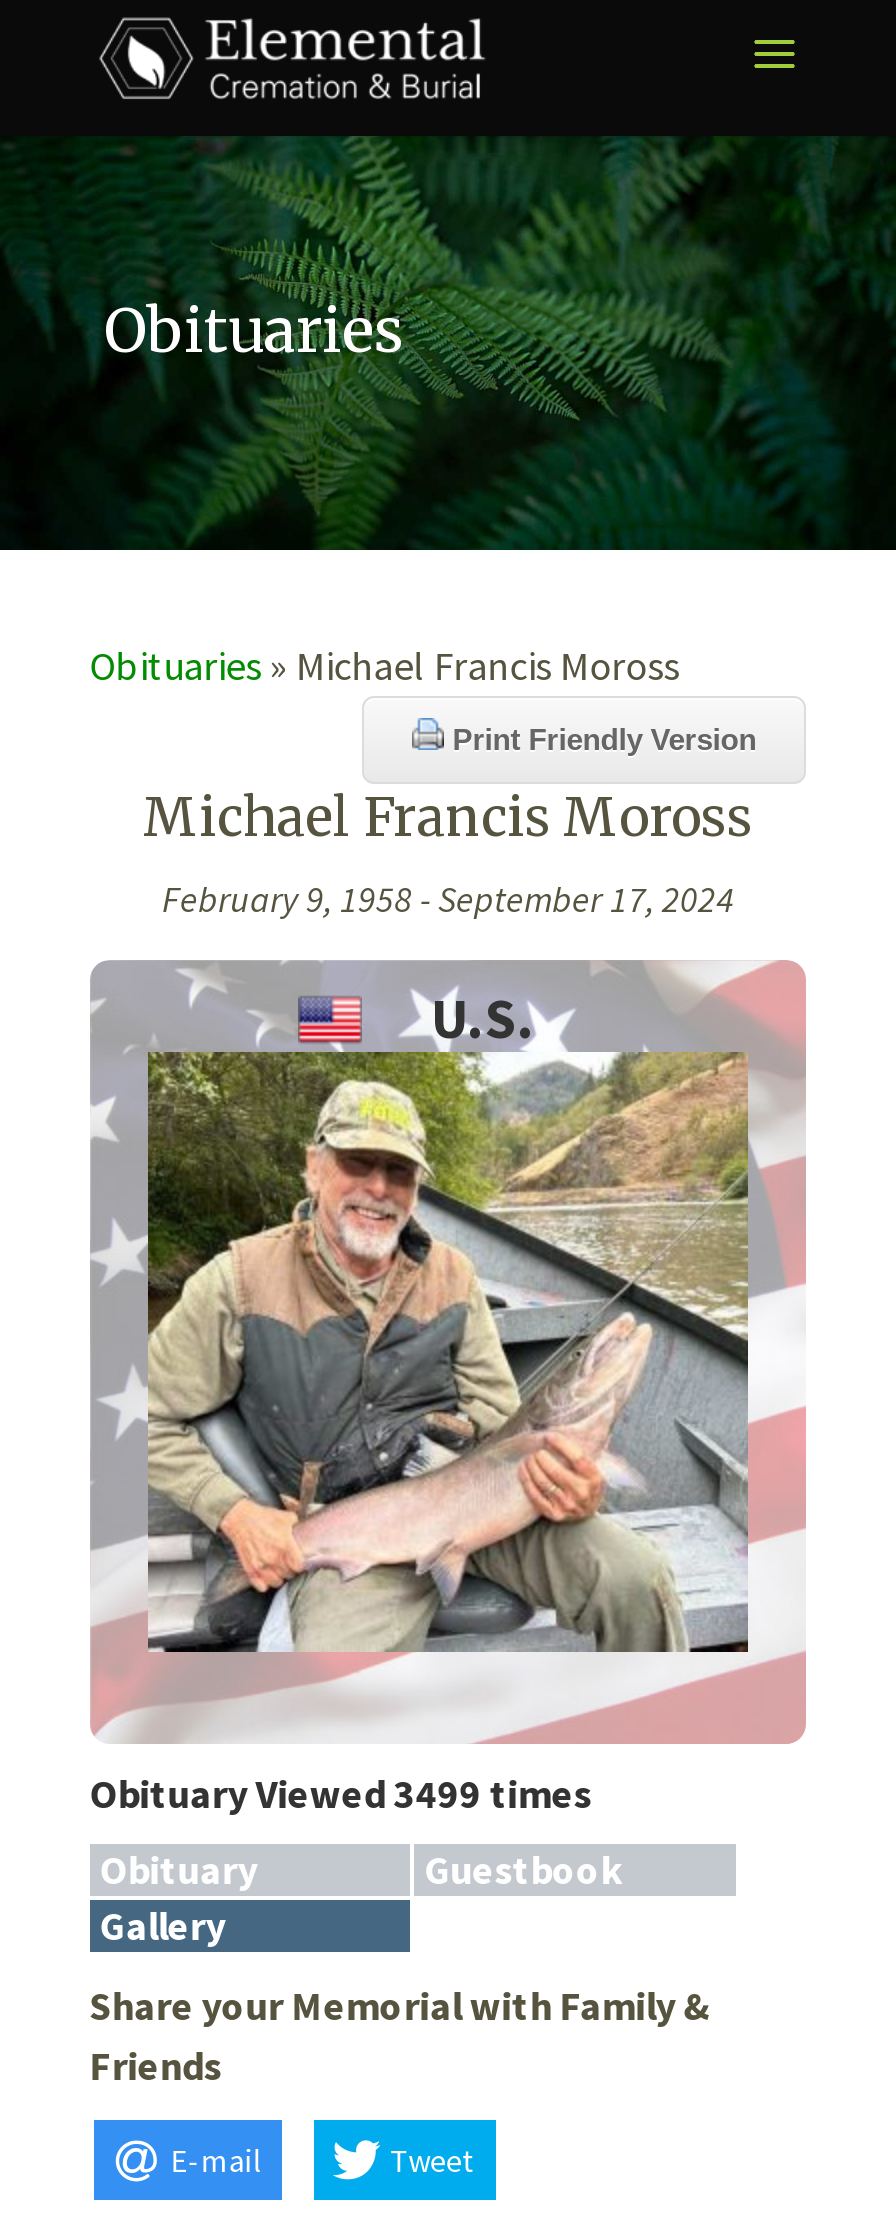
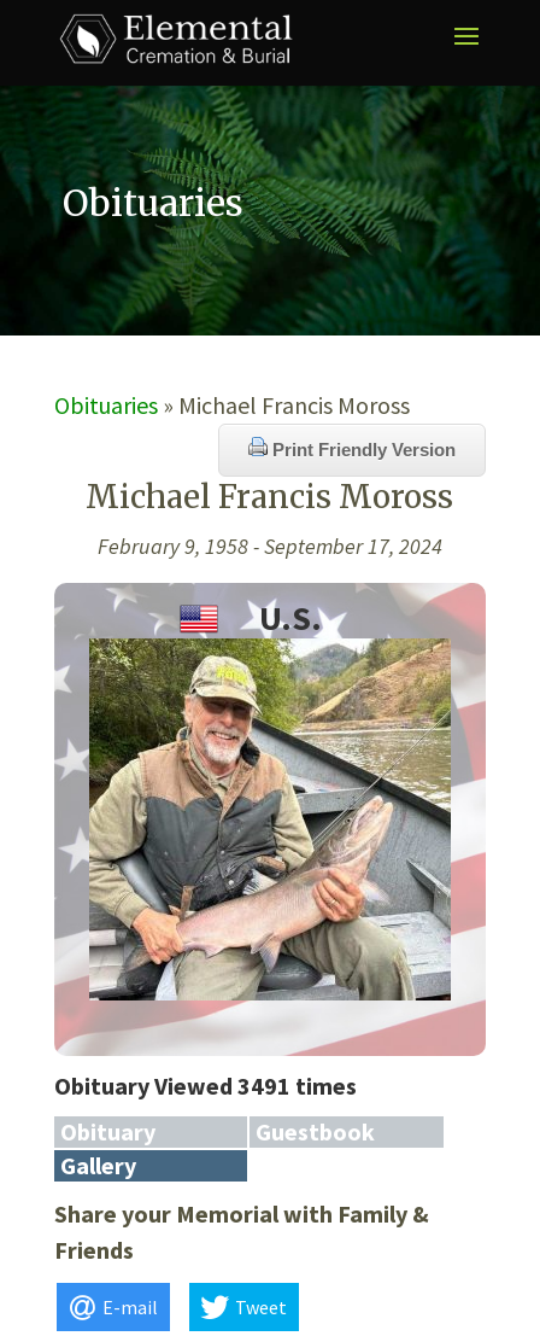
- Obituary Viewed 3499 times
+ Obituary Viewed 3491 times
